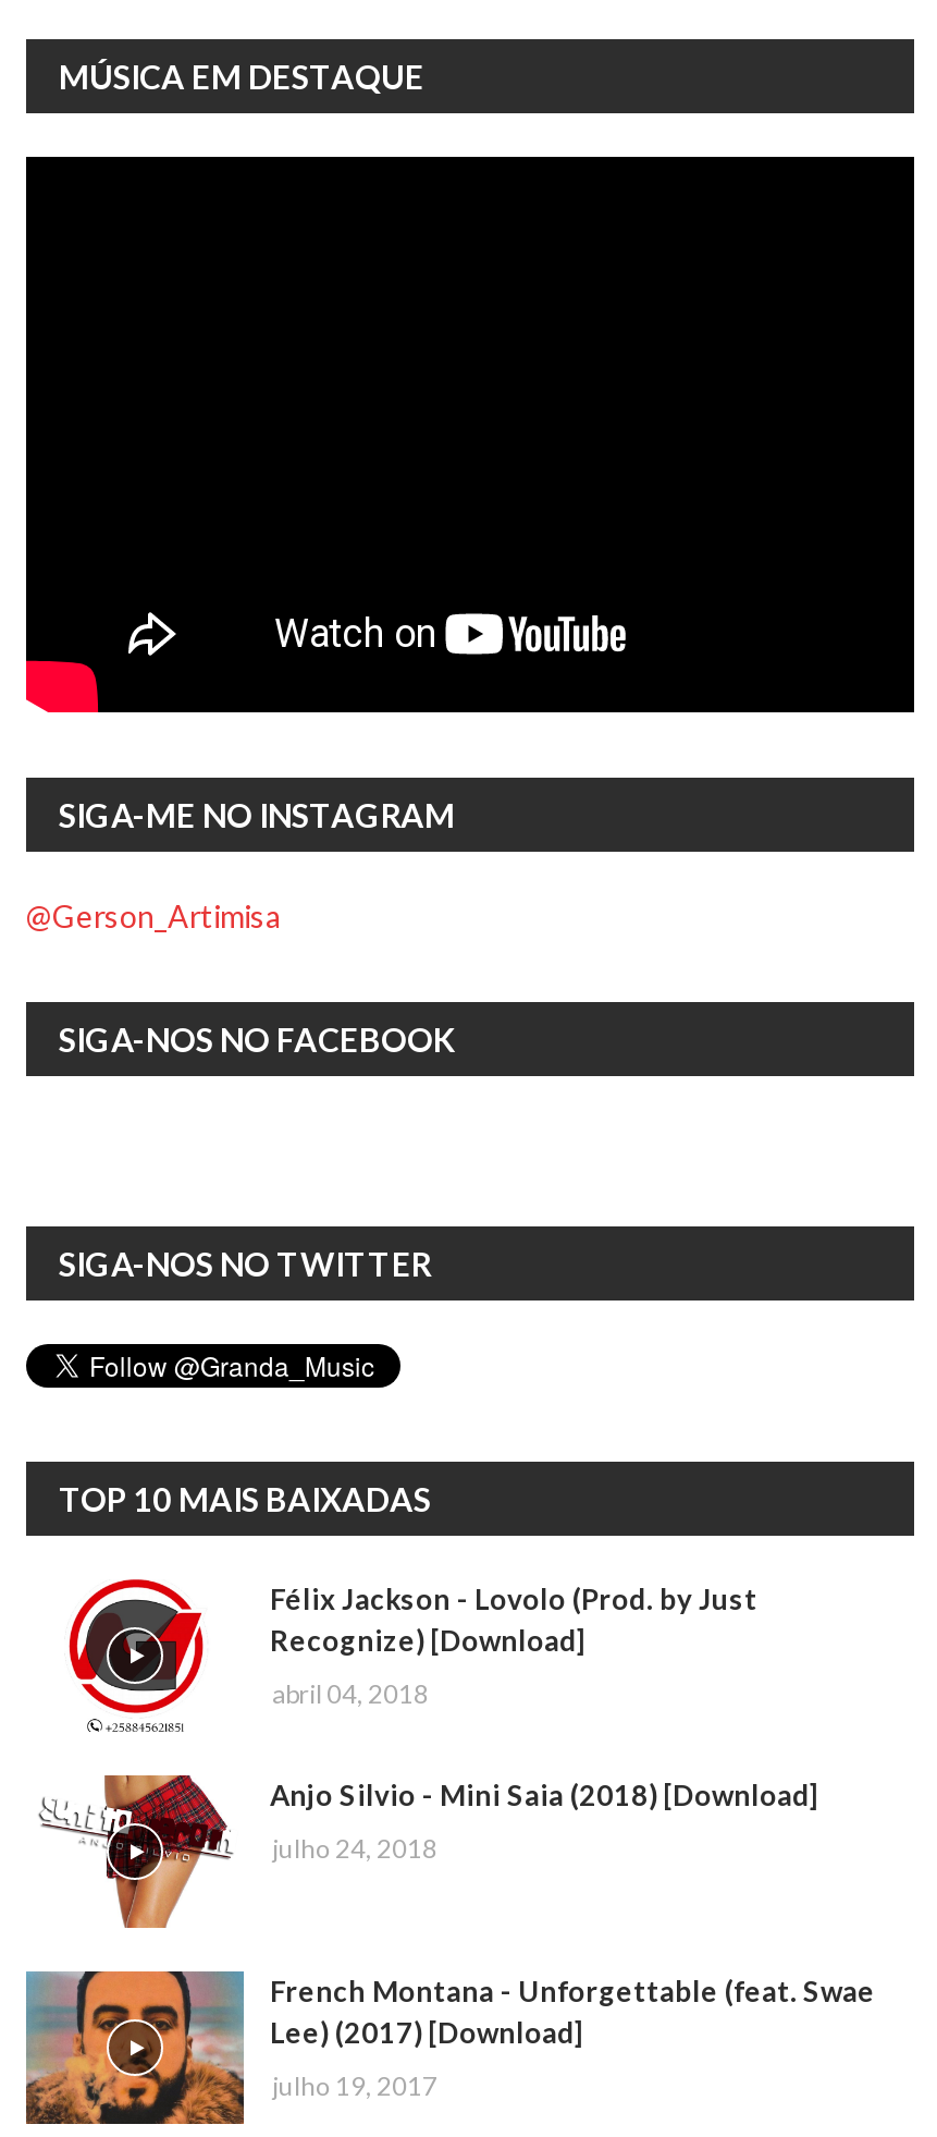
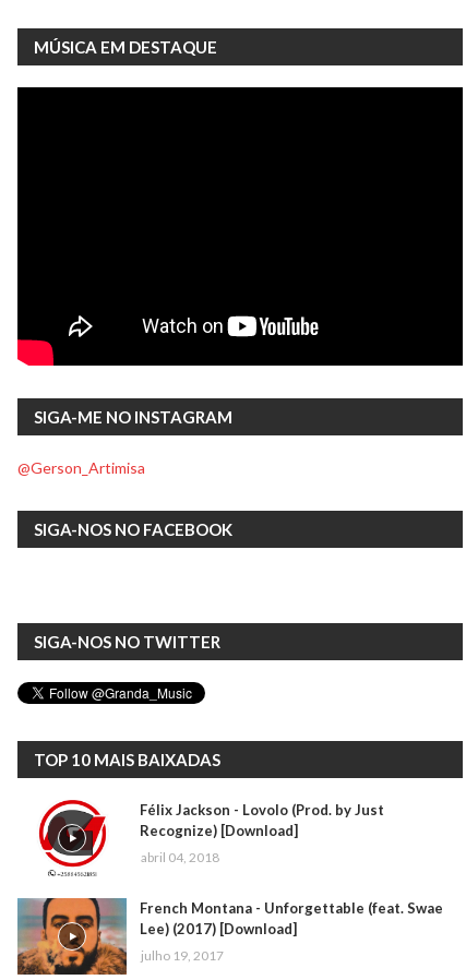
- [image]
- Anjo Silvio - Mini Saia (2018) [Download]
- julho 24, 2018
